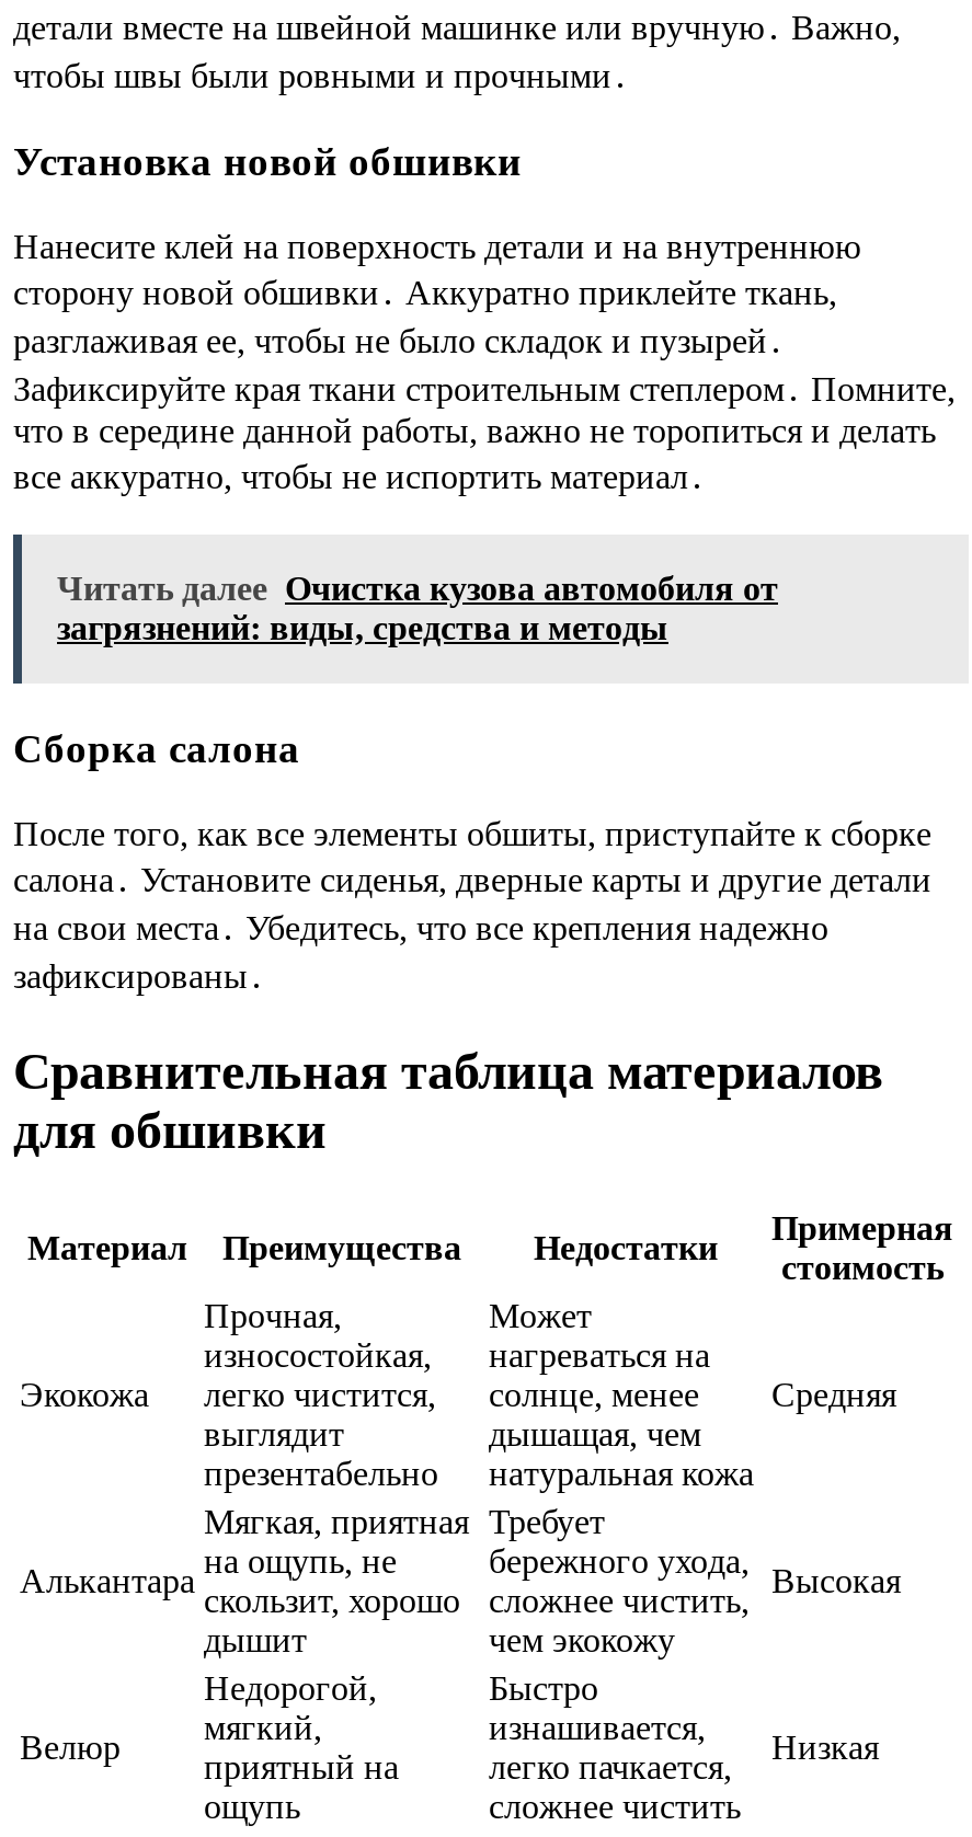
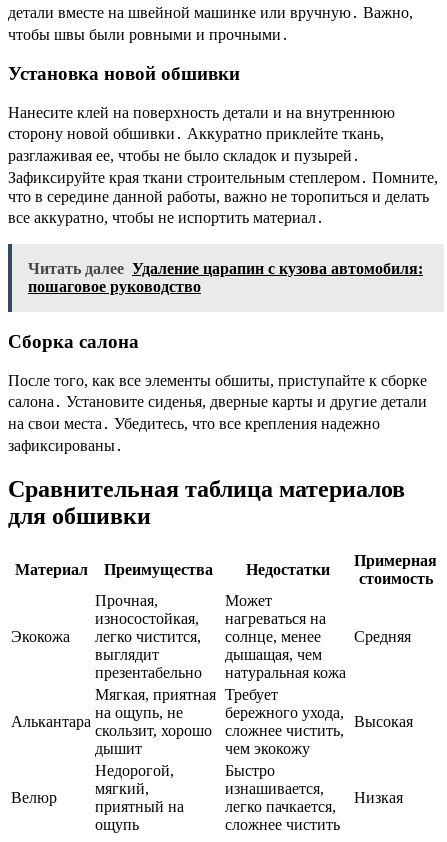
- Читать далее Очистка кузова автомобиля от
- загрязнений: виды, средства и методы
+ Читать далее Удаление царапин с кузова автомобиля:
+ пошаговое руководство
